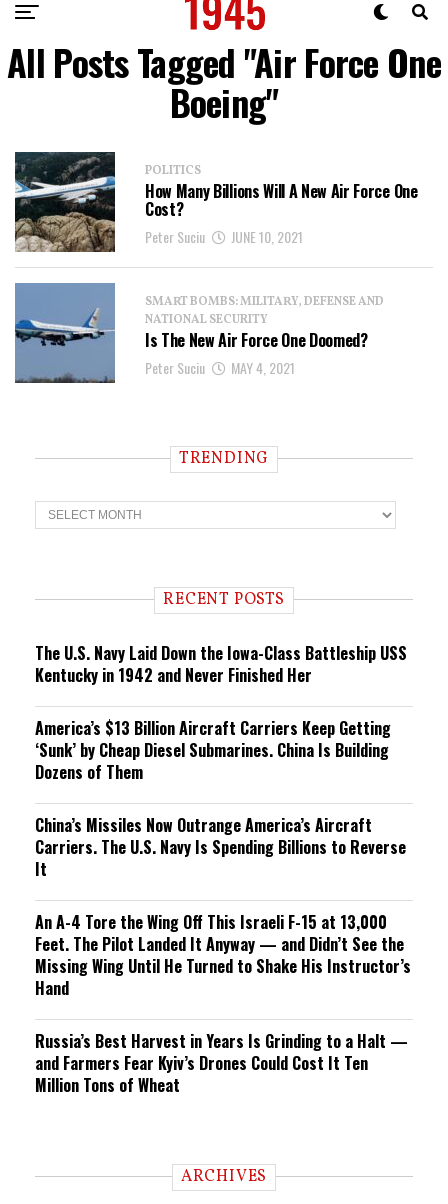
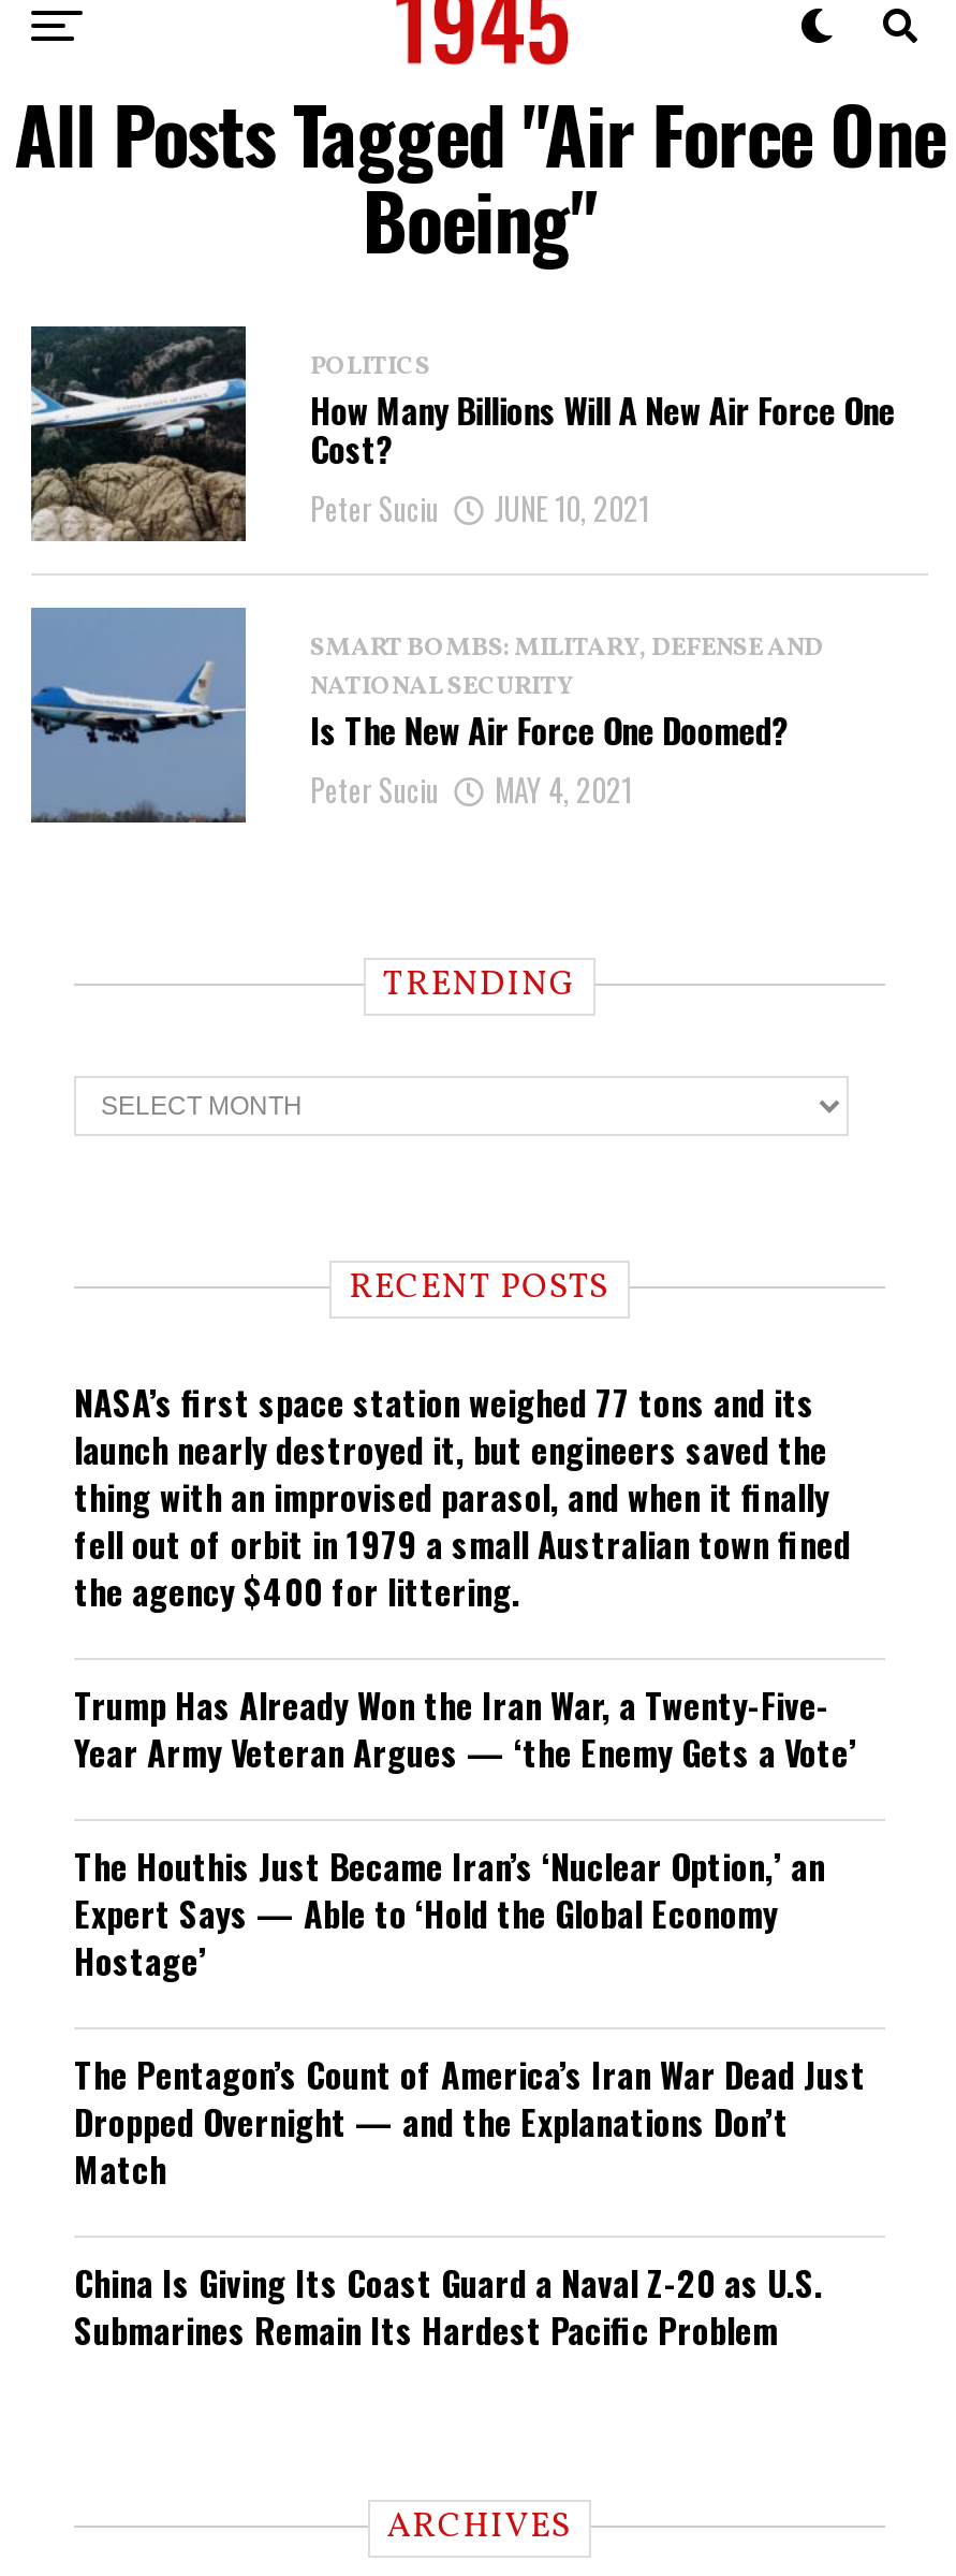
- The U.S. Navy Laid Down the Iowa-Class Battleship USS
- Kentucky in 1942 and Never Finished Her
+ NASA’s first space station weighed 77 tons and its
+ launch nearly destroyed it, but engineers saved the
+ thing with an improvised parasol, and when it finally
+ fell out of orbit in 1979 a small Australian town fined
+ the agency $400 for littering.

- America’s $13 Billion Aircraft Carriers Keep Getting
- ‘Sunk’ by Cheap Diesel Submarines. China Is Building
- Dozens of Them
+ Trump Has Already Won the Iran War, a Twenty-Five-
+ Year Army Veteran Argues — ‘the Enemy Gets a Vote’

- China’s Missiles Now Outrange America’s Aircraft
- Carriers. The U.S. Navy Is Spending Billions to Reverse
- It
+ The Houthis Just Became Iran’s ‘Nuclear Option,’ an
+ Expert Says — Able to ‘Hold the Global Economy
+ Hostage’

- An A-4 Tore the Wing Off This Israeli F-15 at 13,000
- Feet. The Pilot Landed It Anyway — and Didn’t See the
- Missing Wing Until He Turned to Shake His Instructor’s
- Hand
+ The Pentagon’s Count of America’s Iran War Dead Just
+ Dropped Overnight — and the Explanations Don’t
+ Match

- Russia’s Best Harvest in Years Is Grinding to a Halt —
- and Farmers Fear Kyiv’s Drones Could Cost It Ten
- Million Tons of Wheat
+ China Is Giving Its Coast Guard a Naval Z-20 as U.S.
+ Submarines Remain Its Hardest Pacific Problem
